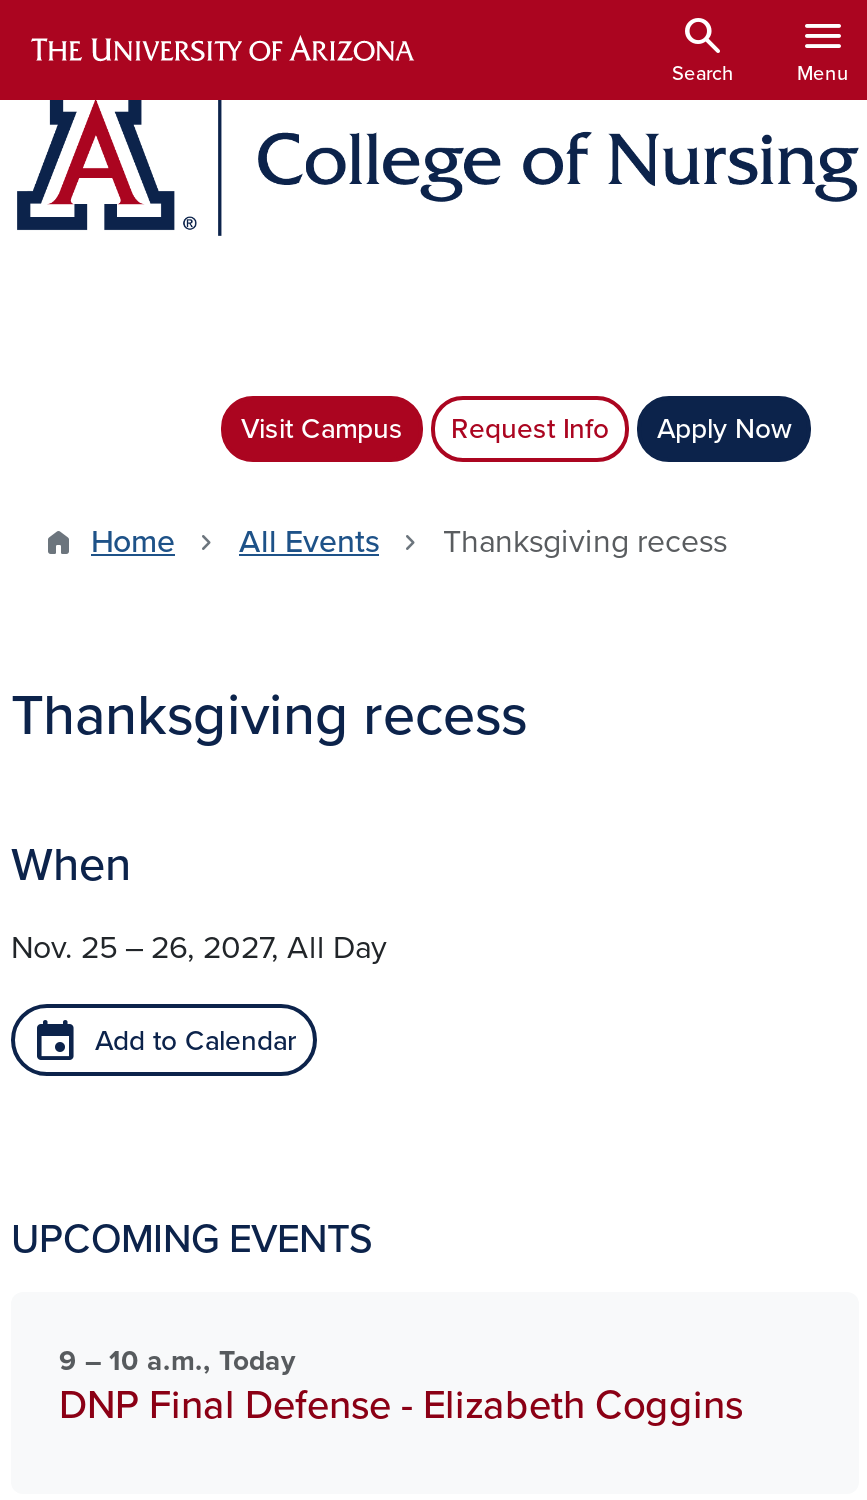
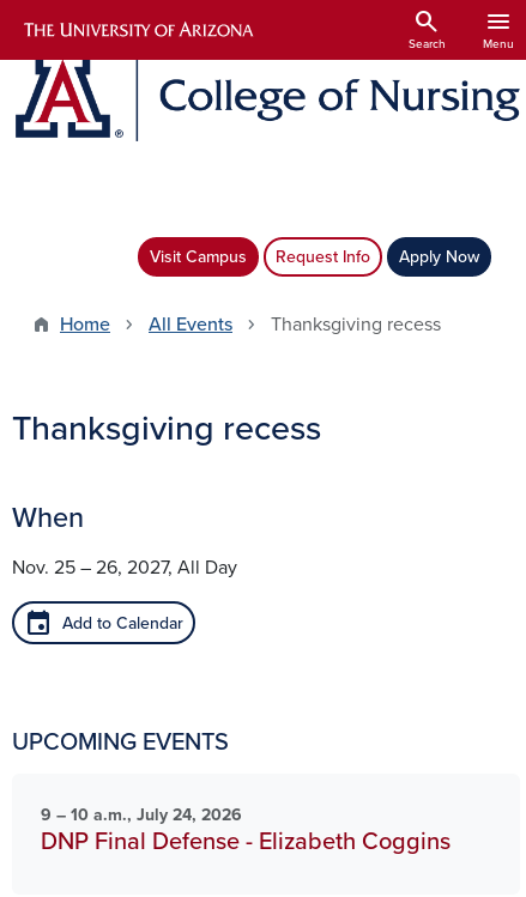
- 9 – 10 a.m., Today
+ 9 – 10 a.m., July 24, 2026
